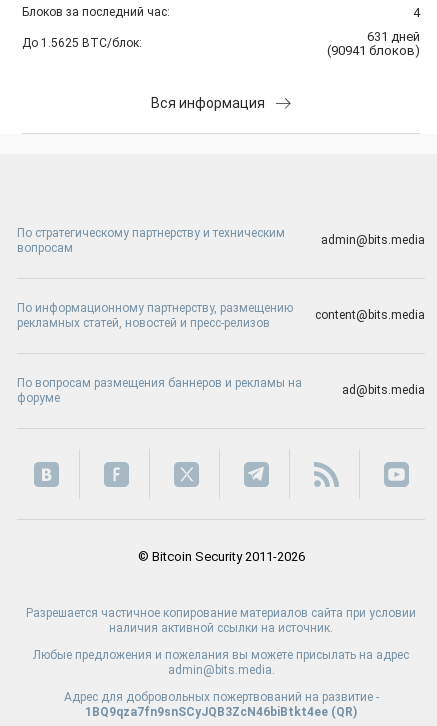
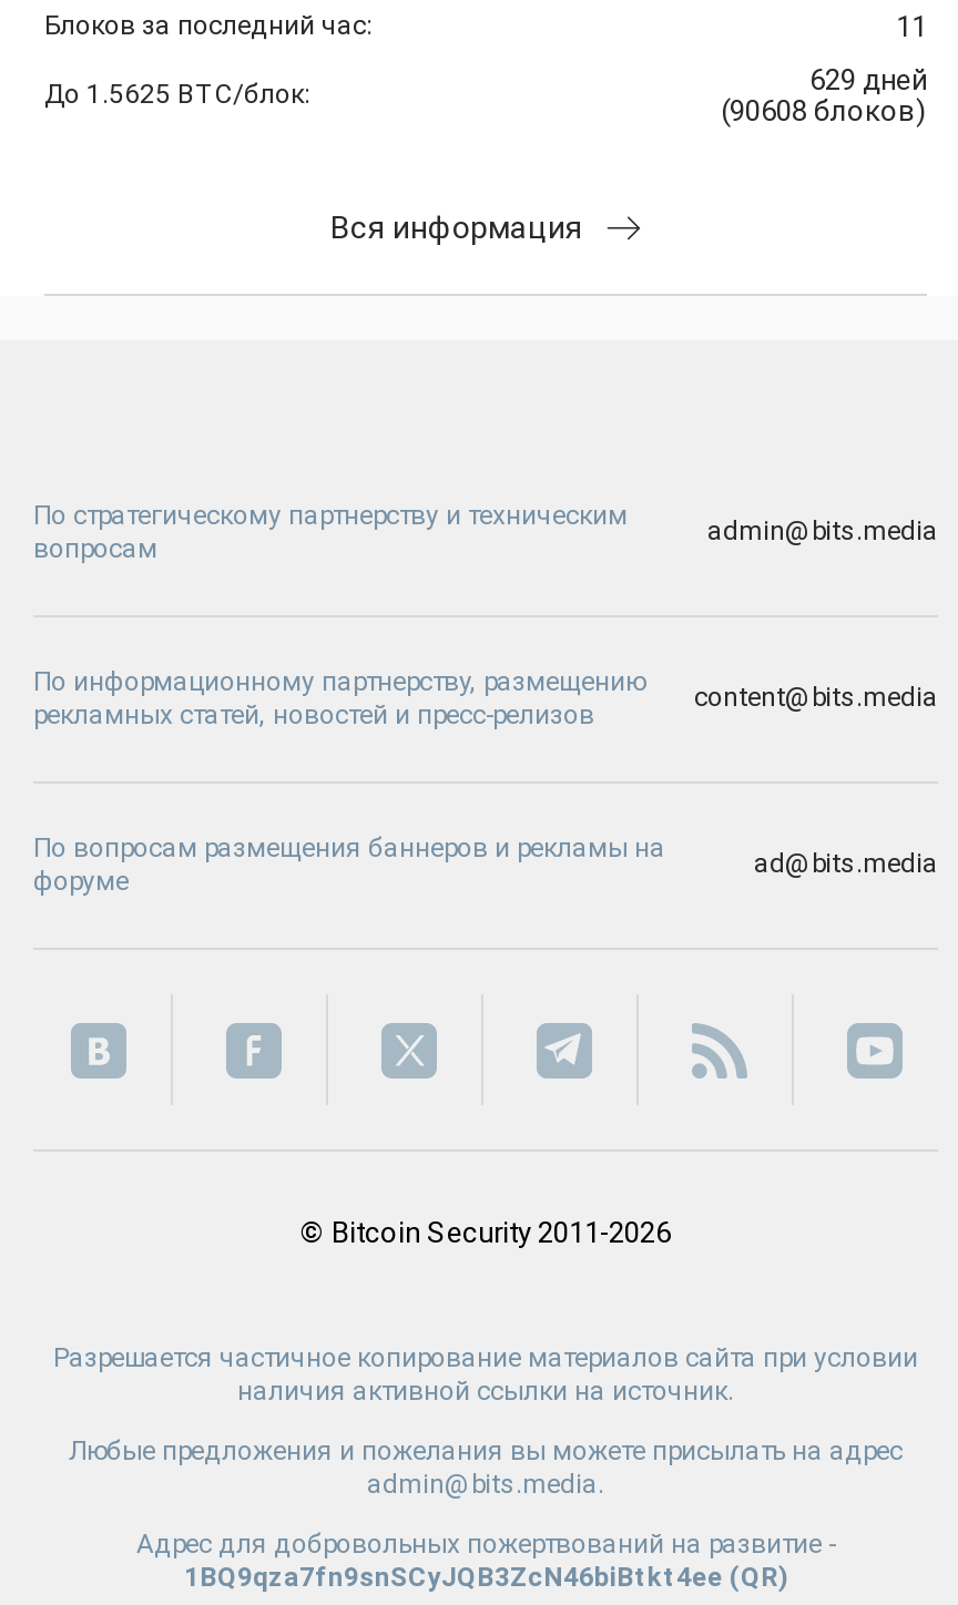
- 4
+ 11

- 631 дней
+ 629 дней

- (90941 блоков)
+ (90608 блоков)
